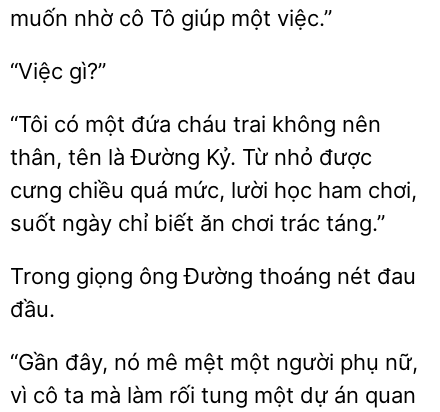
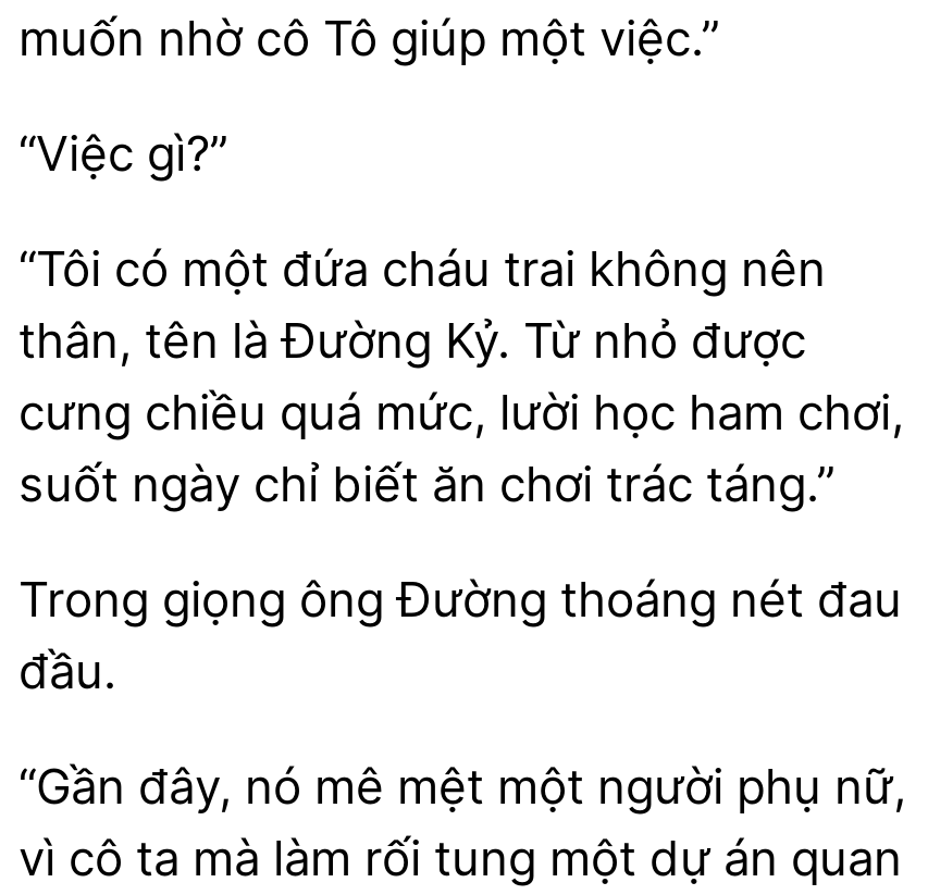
- “Tôi có một đứa cháu trai không nên
- thân, tên là Đường Kỷ. Từ nhỏ được
- chiều quá mức, lười học ham chơi,
- ngày
- biết ăn chơi trác táng.”
+ “Tôi có một đứa cháu trai
+ nên
+ thân, tên là Đường Kỷ. Từ
+ được
+ cưng chiều quá mức, lười học ham chơi,
+ suốt ngày chỉ biết ăn chơi trác

- Trong giọng
- Đường
- nét đau
+ Trong giọng ông Đường
+ đầu.

- “Gần đây, nó mê mệt một người phụ
+ “Gần đây, nó mê mệt một người phụ nữ,
